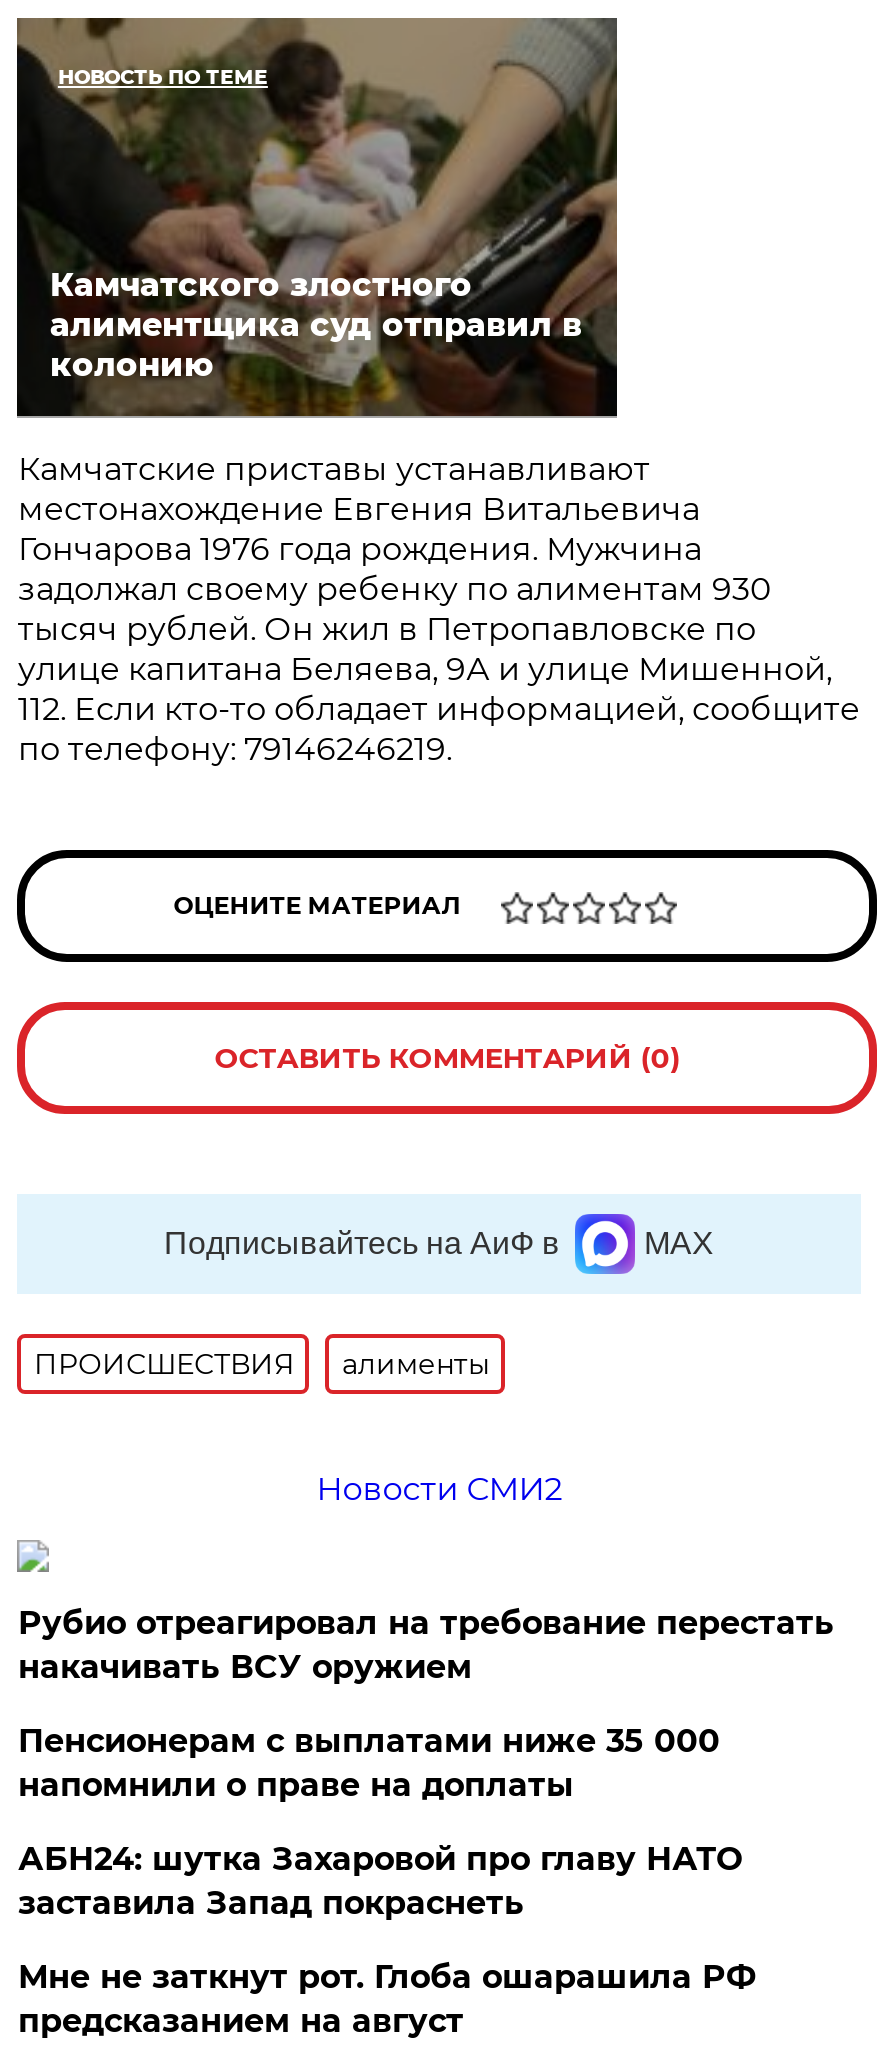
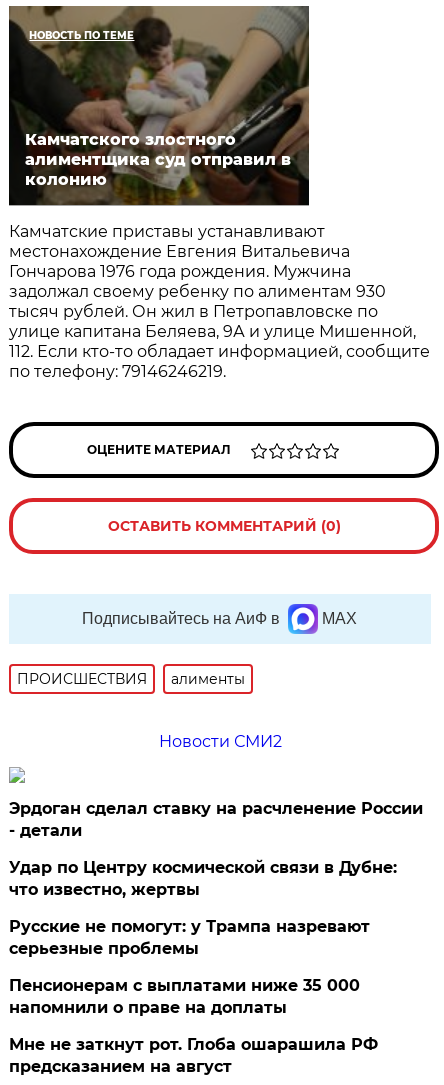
- Рубио отреагировал на требование перестать
- накачивать ВСУ оружием
+ Эрдоган сделал ставку на расчленение России
+ - детали
+ Удар по Центру космической связи в Дубне:
+ что известно, жертвы
+ Русские не помогут: у Трампа назревают
+ серьезные проблемы

moved down: Пенсионерам с выплатами ниже 35 000 | напомнили о праве на доплаты

- АБН24: шутка Захаровой про главу НАТО
- заставила Запад покраснеть
